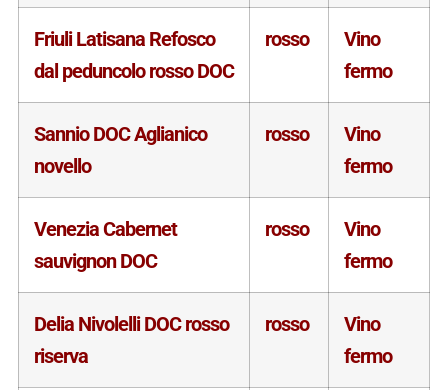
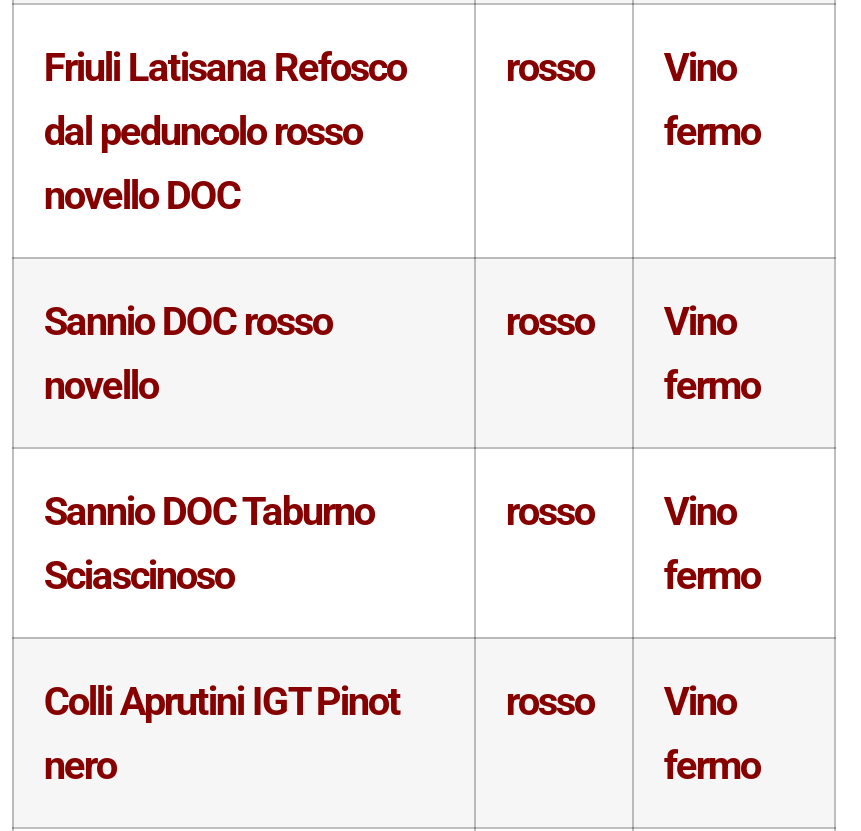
- dal peduncolo rosso DOC
+ dal peduncolo rosso
+ novello DOC

- Sannio DOC Aglianico
+ Sannio DOC rosso

- Venezia Cabernet
- sauvignon DOC
+ Sannio DOC Taburno
+ Sciascinoso

- Delia Nivolelli DOC rosso
- riserva
+ Colli Aprutini IGT Pinot
+ nero
